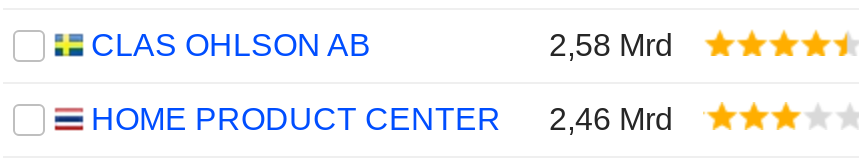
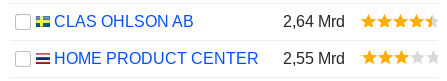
- 2,58 Mrd
+ 2,64 Mrd

- HOME PRODUCT CENTER 2,46 Mrd
+ HOME PRODUCT CENTER 2,55 Mrd
